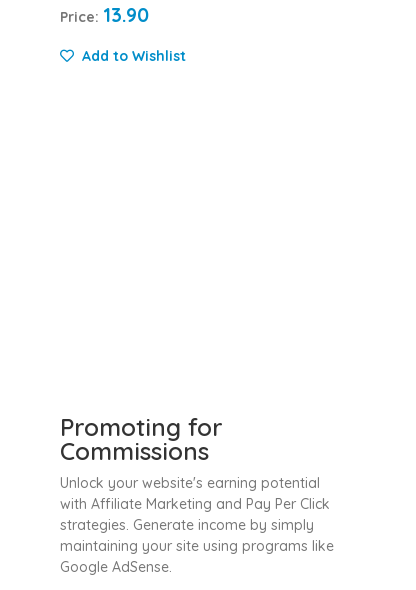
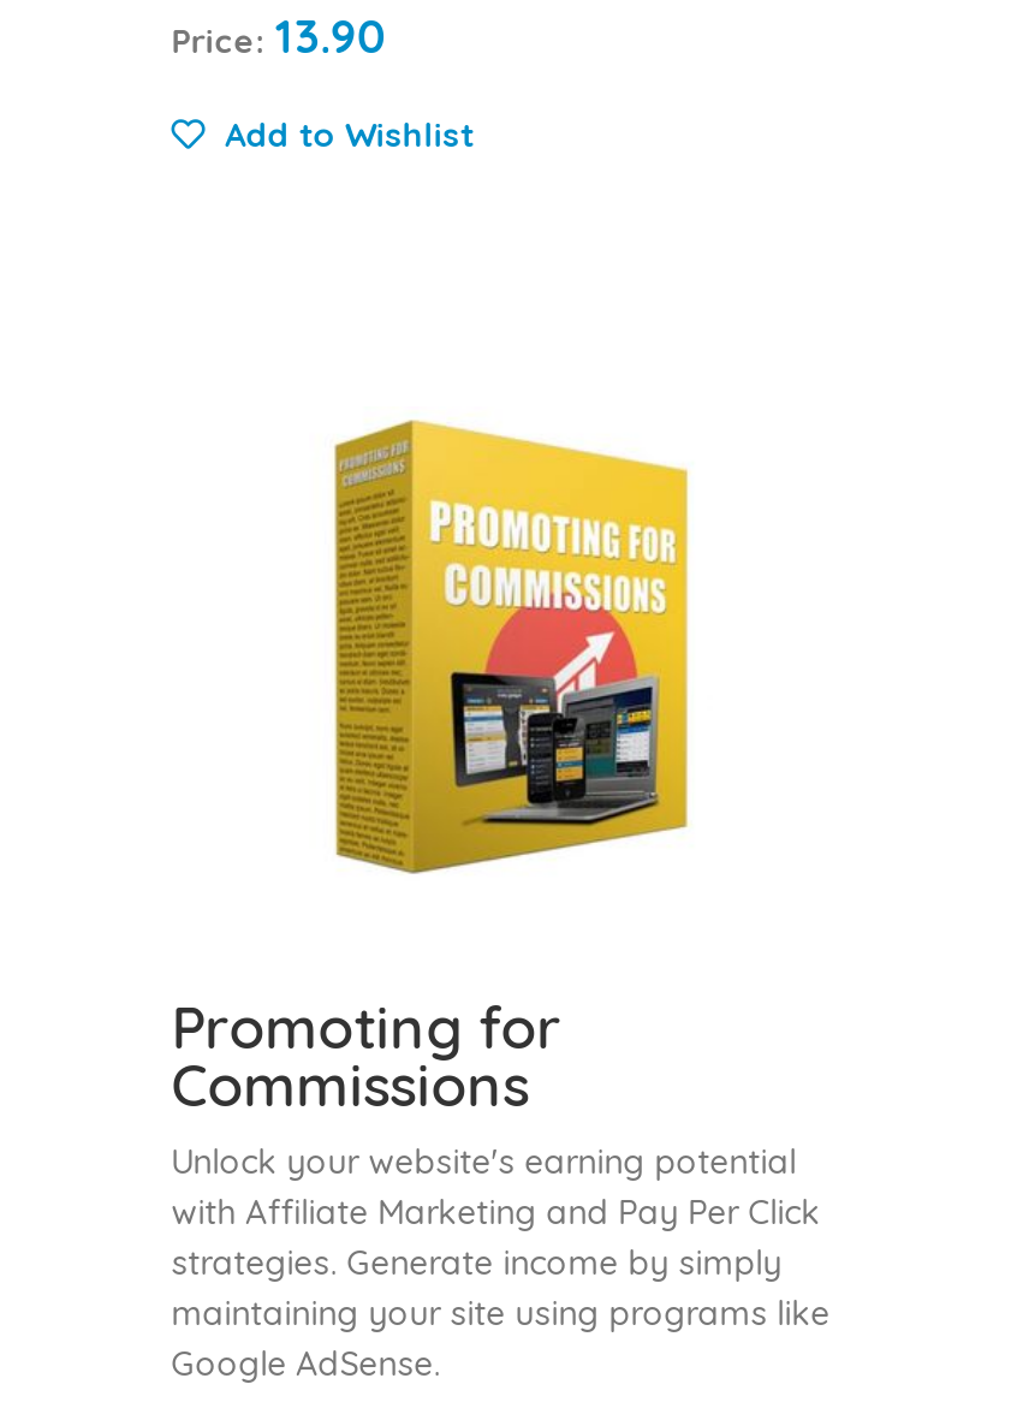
+ [image]
